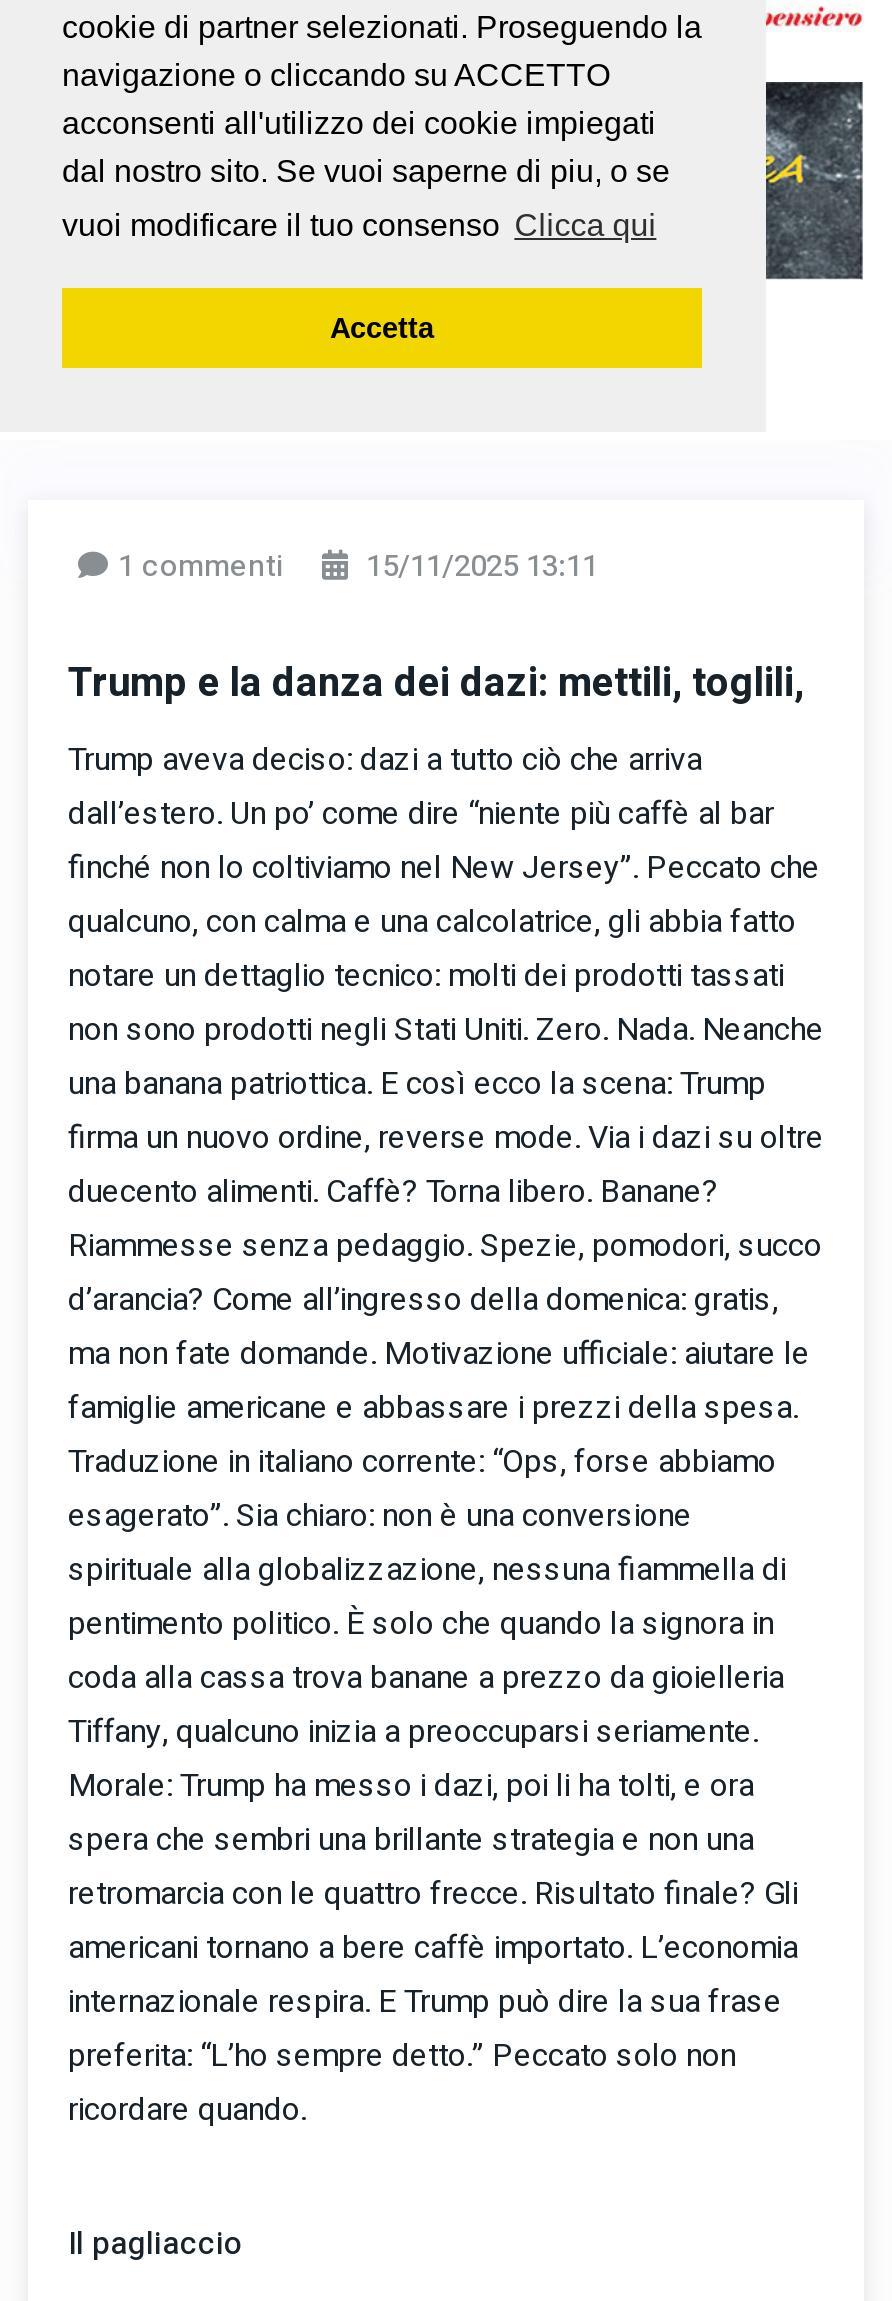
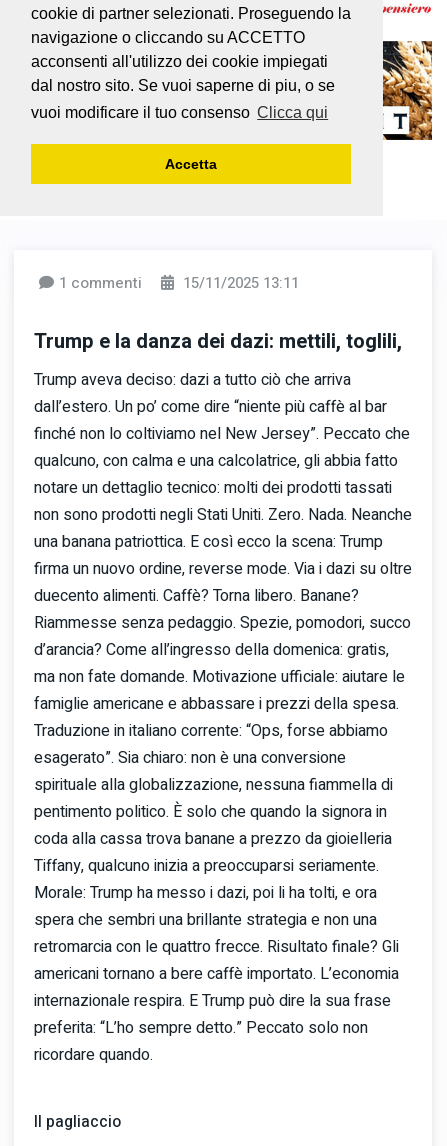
- [image]
+ [image]
